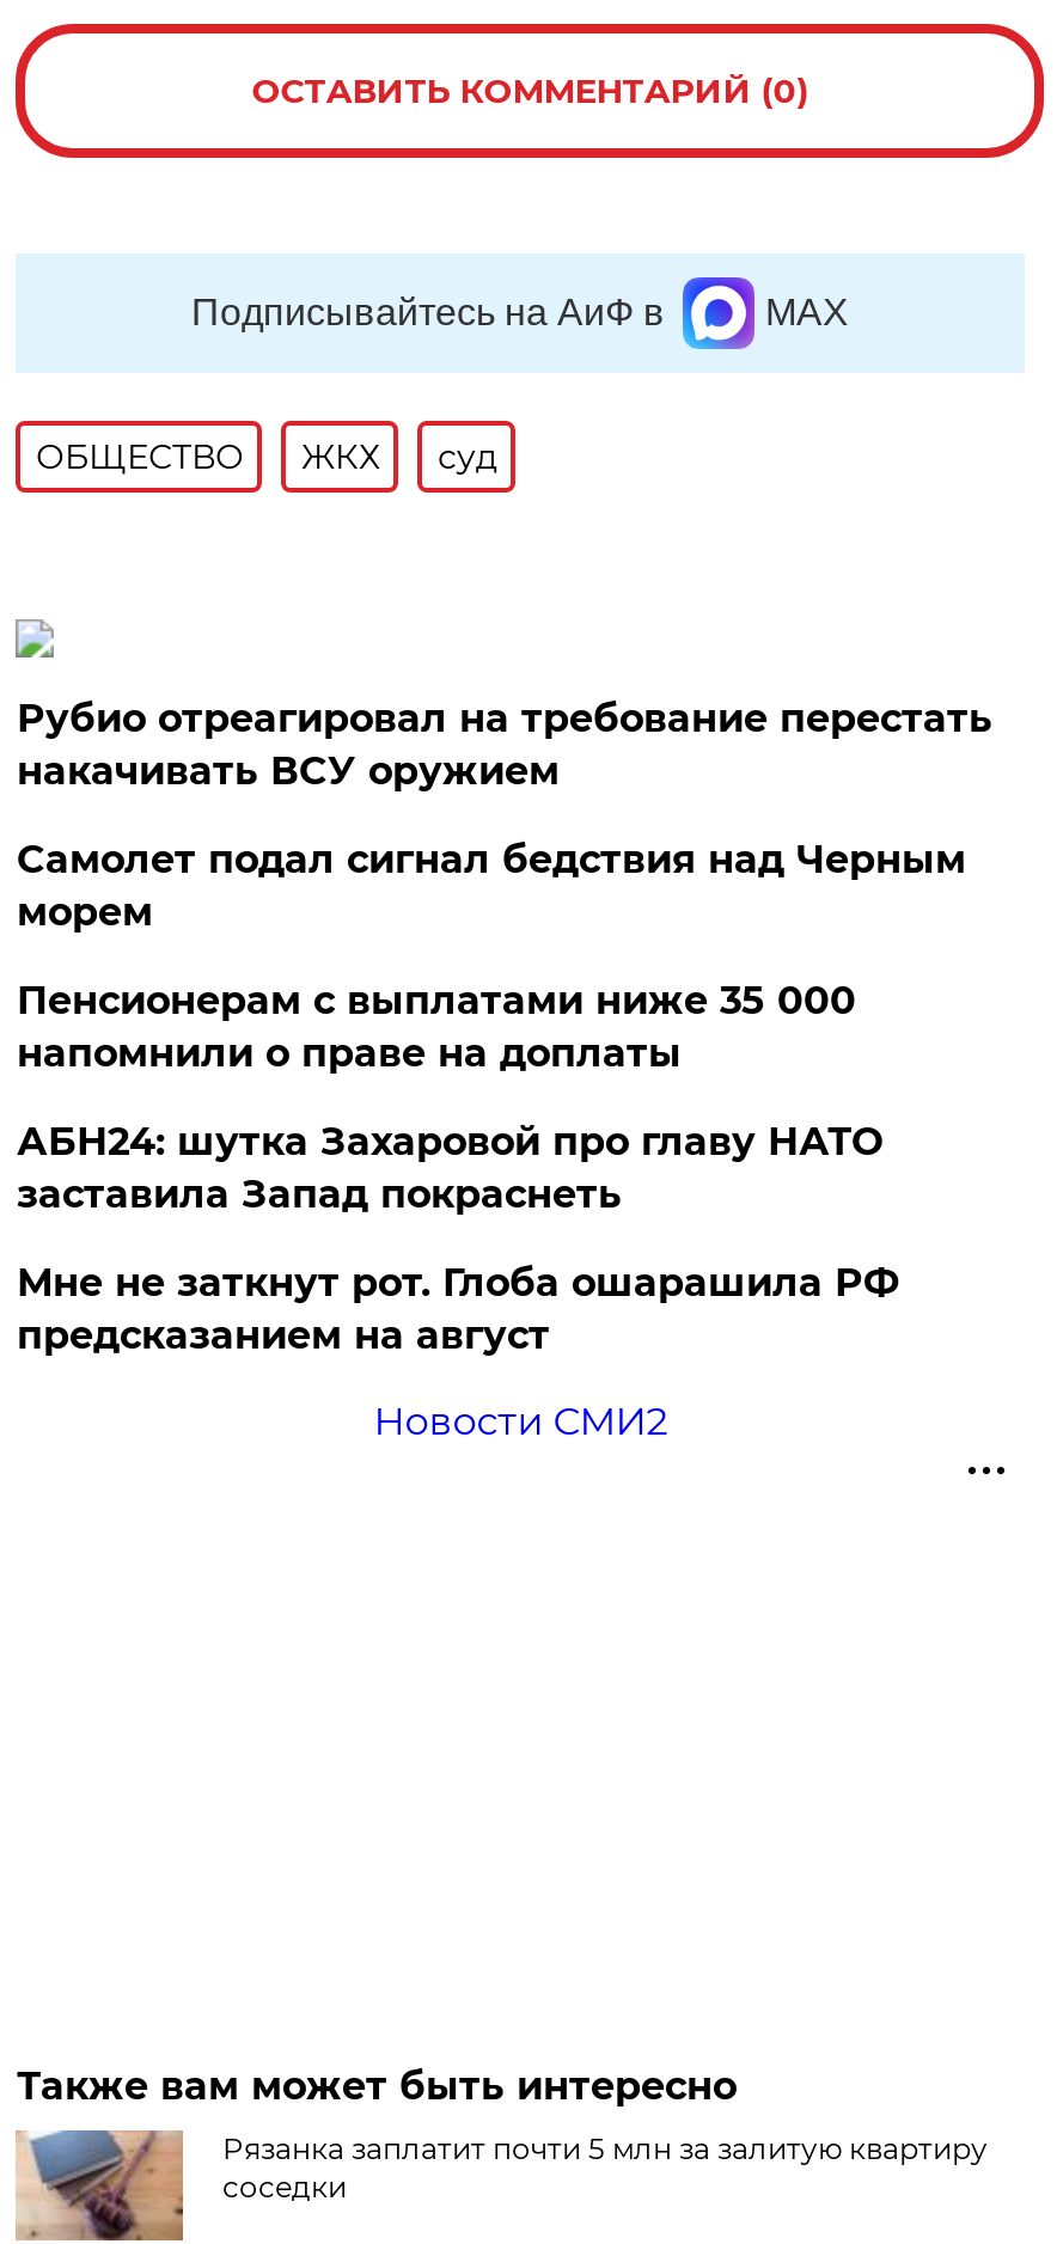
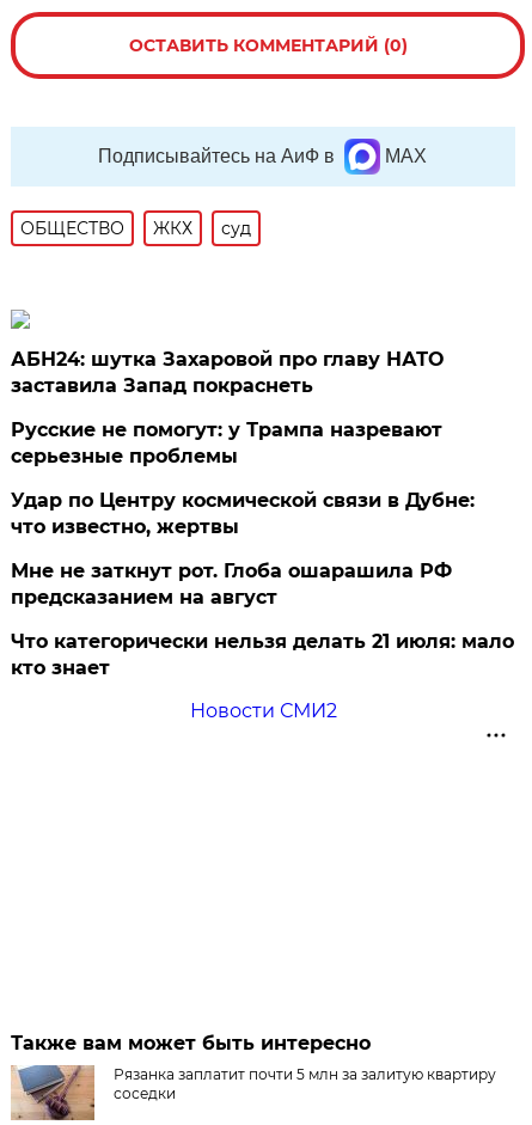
- Рубио отреагировал на требование перестать
- накачивать ВСУ оружием
- Самолет подал сигнал бедствия над Черным
- морем
- Пенсионерам с выплатами ниже 35 000
- напомнили о праве на доплаты

moved up: АБН24: шутка Захаровой про главу НАТО | заставила Запад покраснеть

+ Русские не помогут: у Трампа назревают
+ серьезные проблемы
+ Удар по Центру космической связи в Дубне:
+ что известно, жертвы

moved up: Мне не заткнут рот. Глоба ошарашила РФ | предсказанием на август

+ Что категорически нельзя делать 21 июля: мало
+ кто знает
